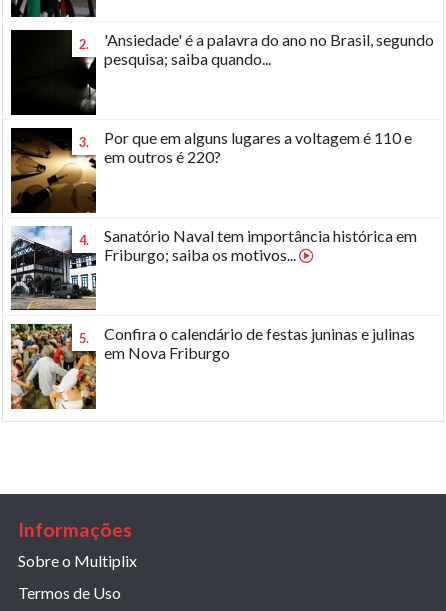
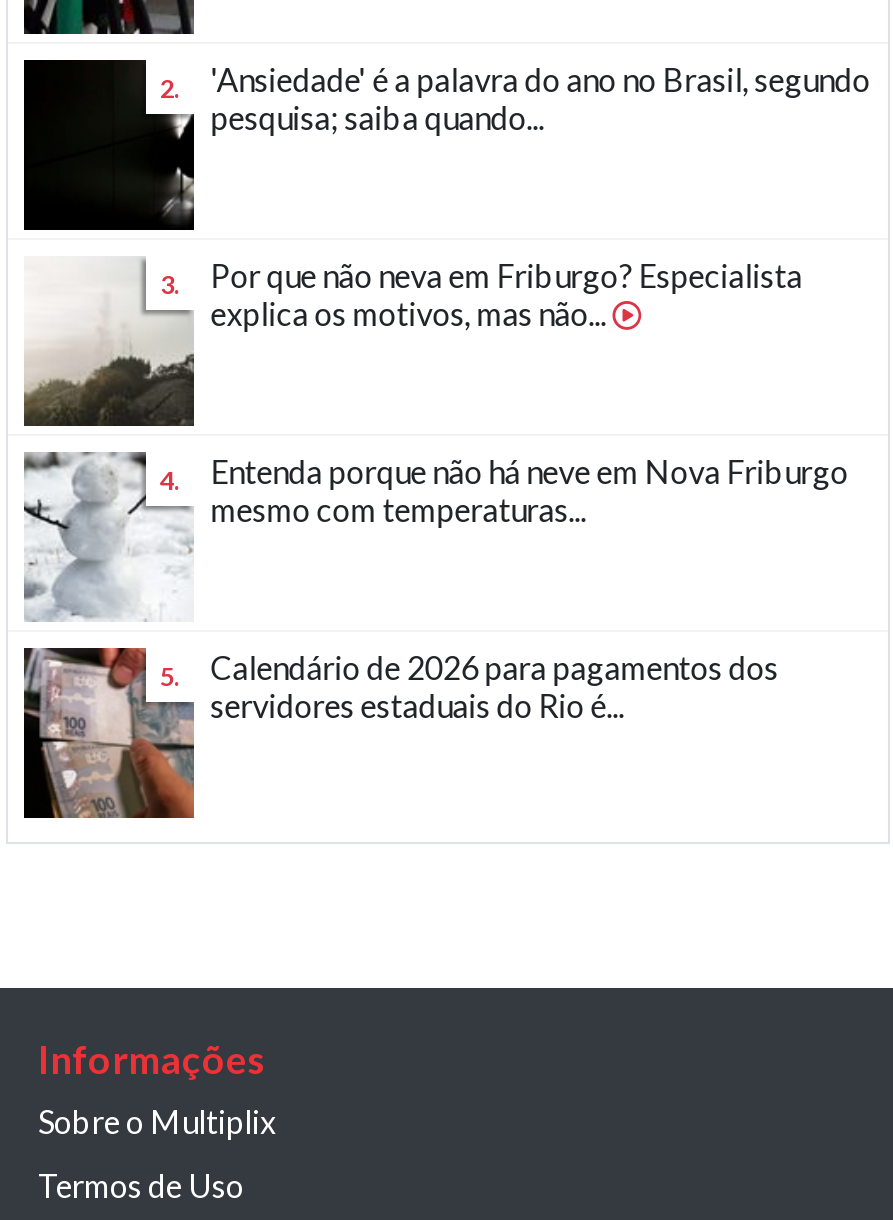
- [image]
- Por que em alguns lugares a voltagem é 110 e
- em outros é 220?
+ [image]
+ Por que não neva em Friburgo? Especialista
+ explica os motivos, mas não...

- [image]
- Sanatório Naval tem importância histórica em
- Friburgo; saiba os motivos...
+ [image]
+ Entenda porque não há neve em Nova Friburgo
+ mesmo com temperaturas...

- [image]
- Confira o calendário de festas juninas e julinas
- em Nova Friburgo
+ [image]
+ Calendário de 2026 para pagamentos dos
+ servidores estaduais do Rio é...
